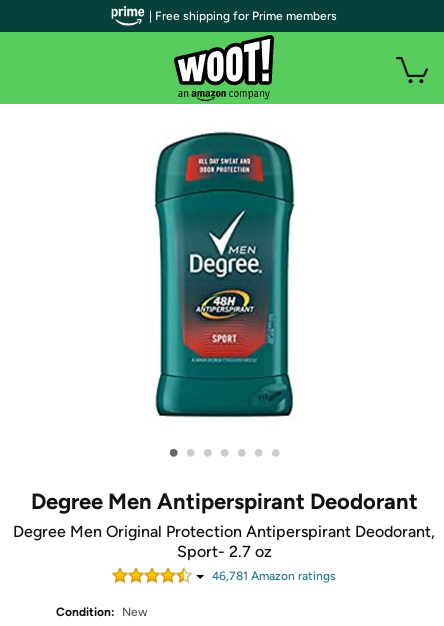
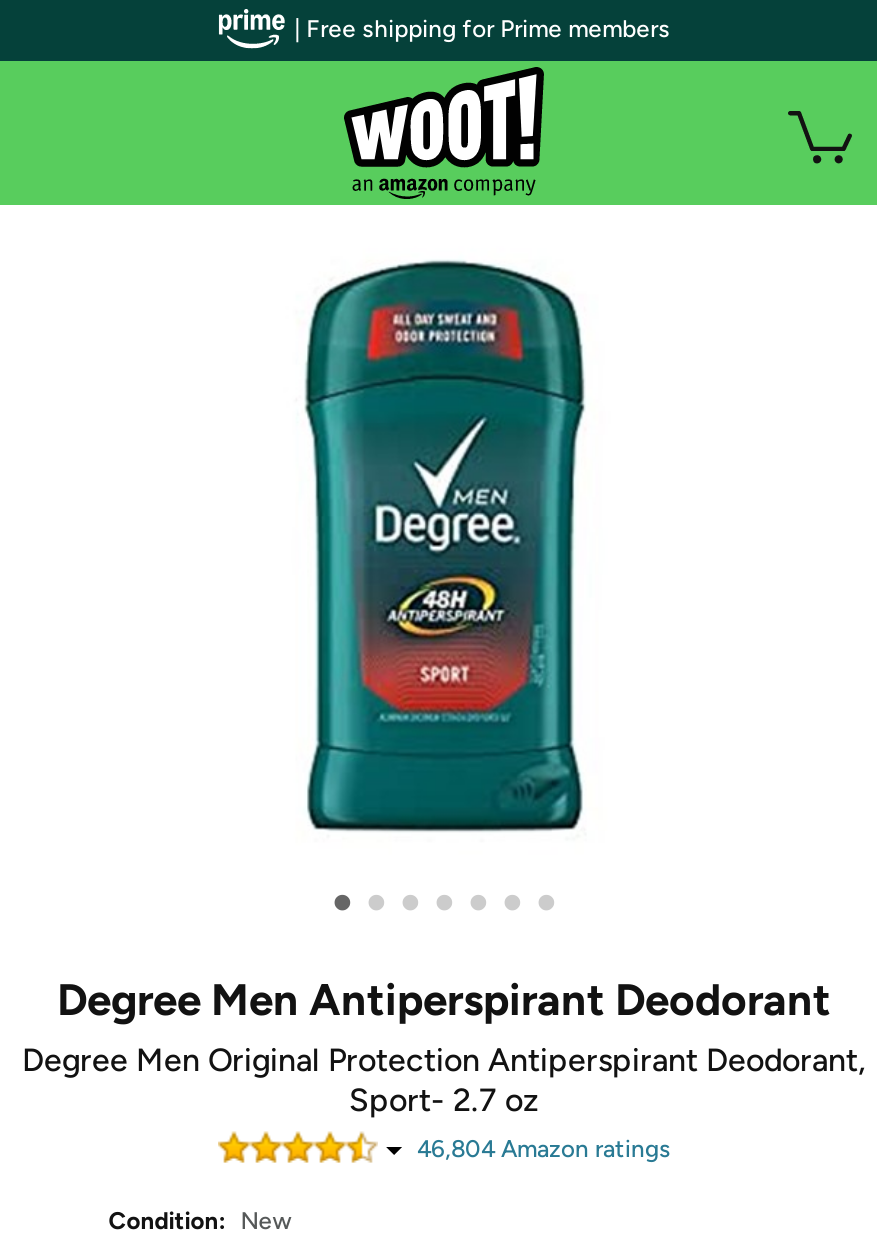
- 46,781 Amazon ratings
+ 46,804 Amazon ratings
